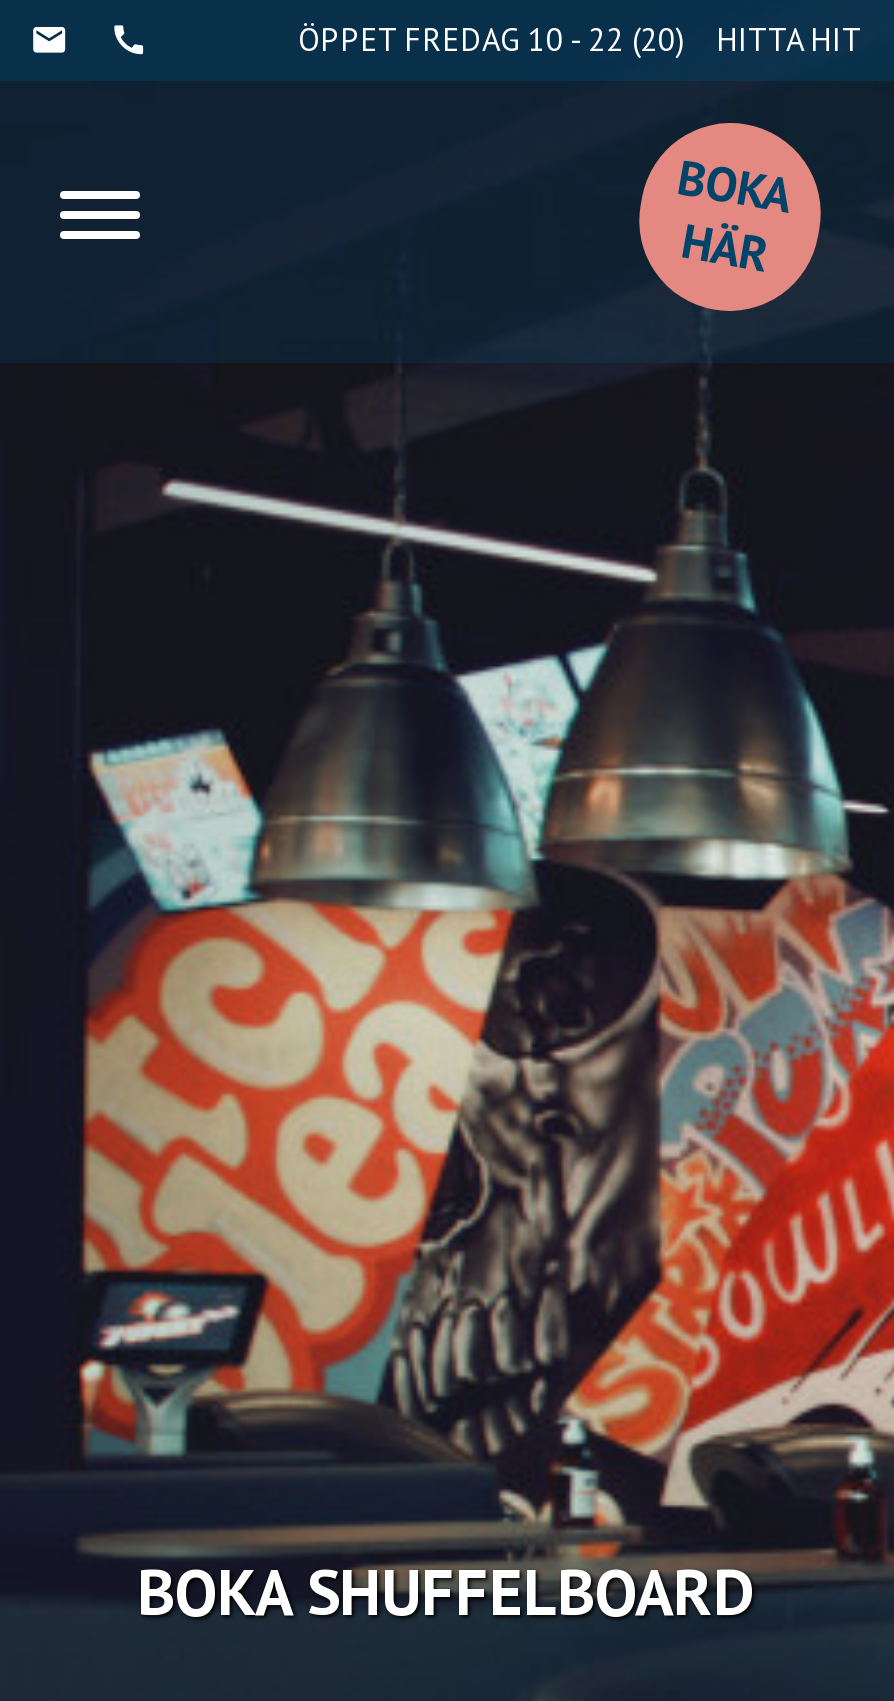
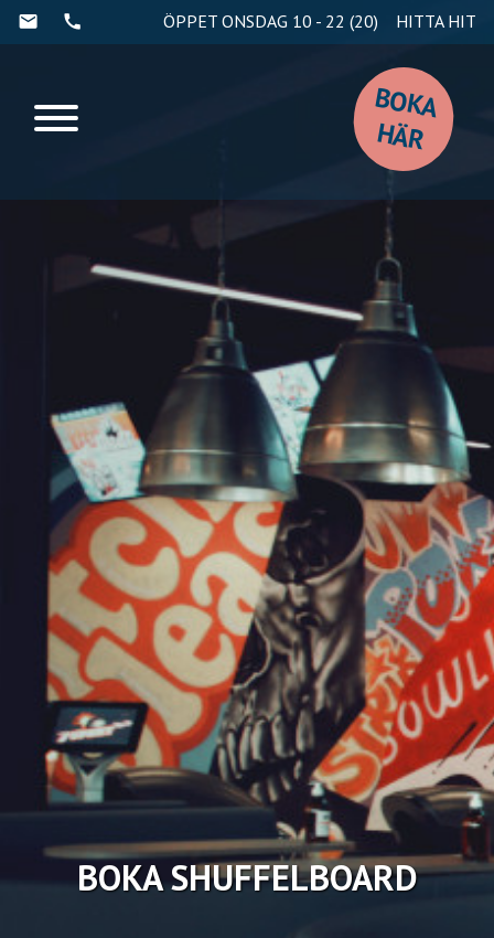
- ÖPPET FREDAG 10 - 22 (20) HITTA HIT
+ ÖPPET ONSDAG 10 - 22 (20) HITTA HIT
